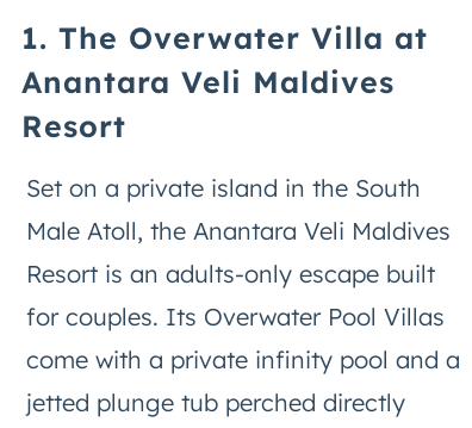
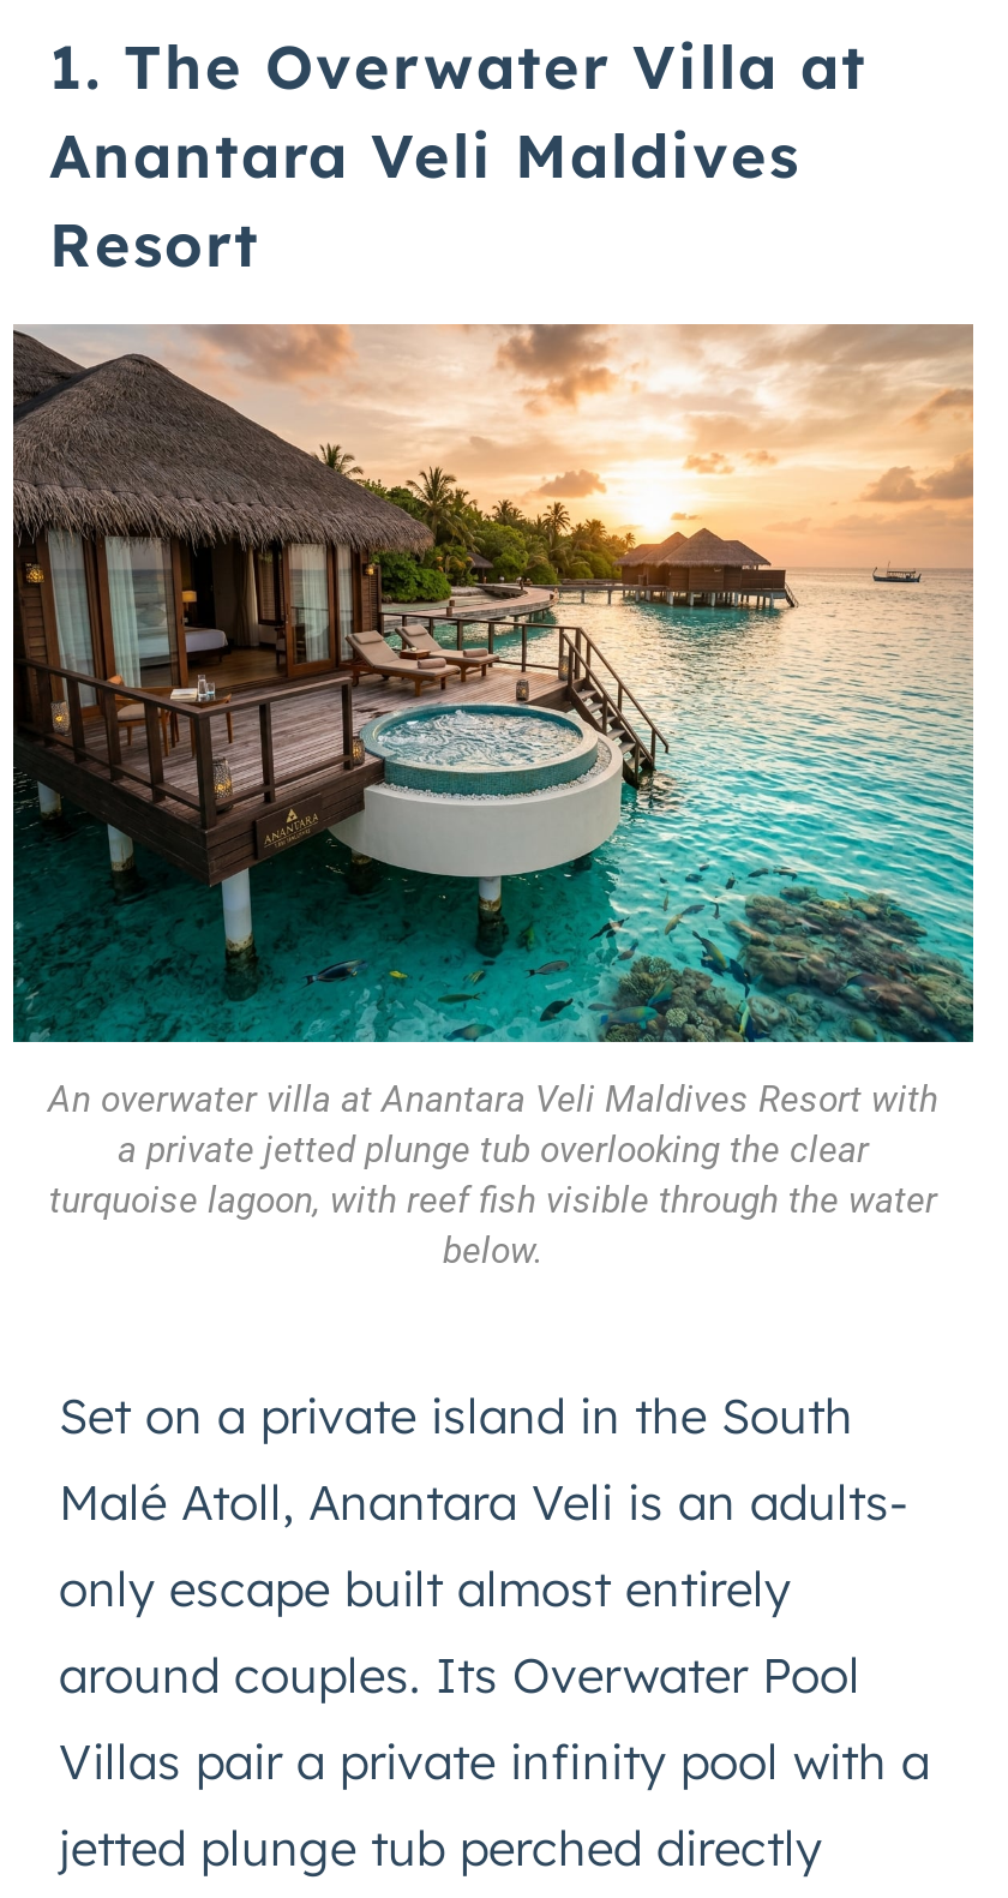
+ [image]
+ An overwater villa at Anantara Veli Maldives Resort with
+ a private jetted plunge tub overlooking the clear
+ turquoise lagoon, with reef fish visible through the water
+ below.

- Male Atoll, the Anantara Veli Maldives
- Resort is an adults-only escape built
- for couples. Its Overwater Pool Villas
- come with a private infinity pool and a
+ Malé Atoll, Anantara Veli is an adults-
+ only escape built almost entirely
+ around couples. Its Overwater Pool
+ Villas pair a private infinity pool with a
